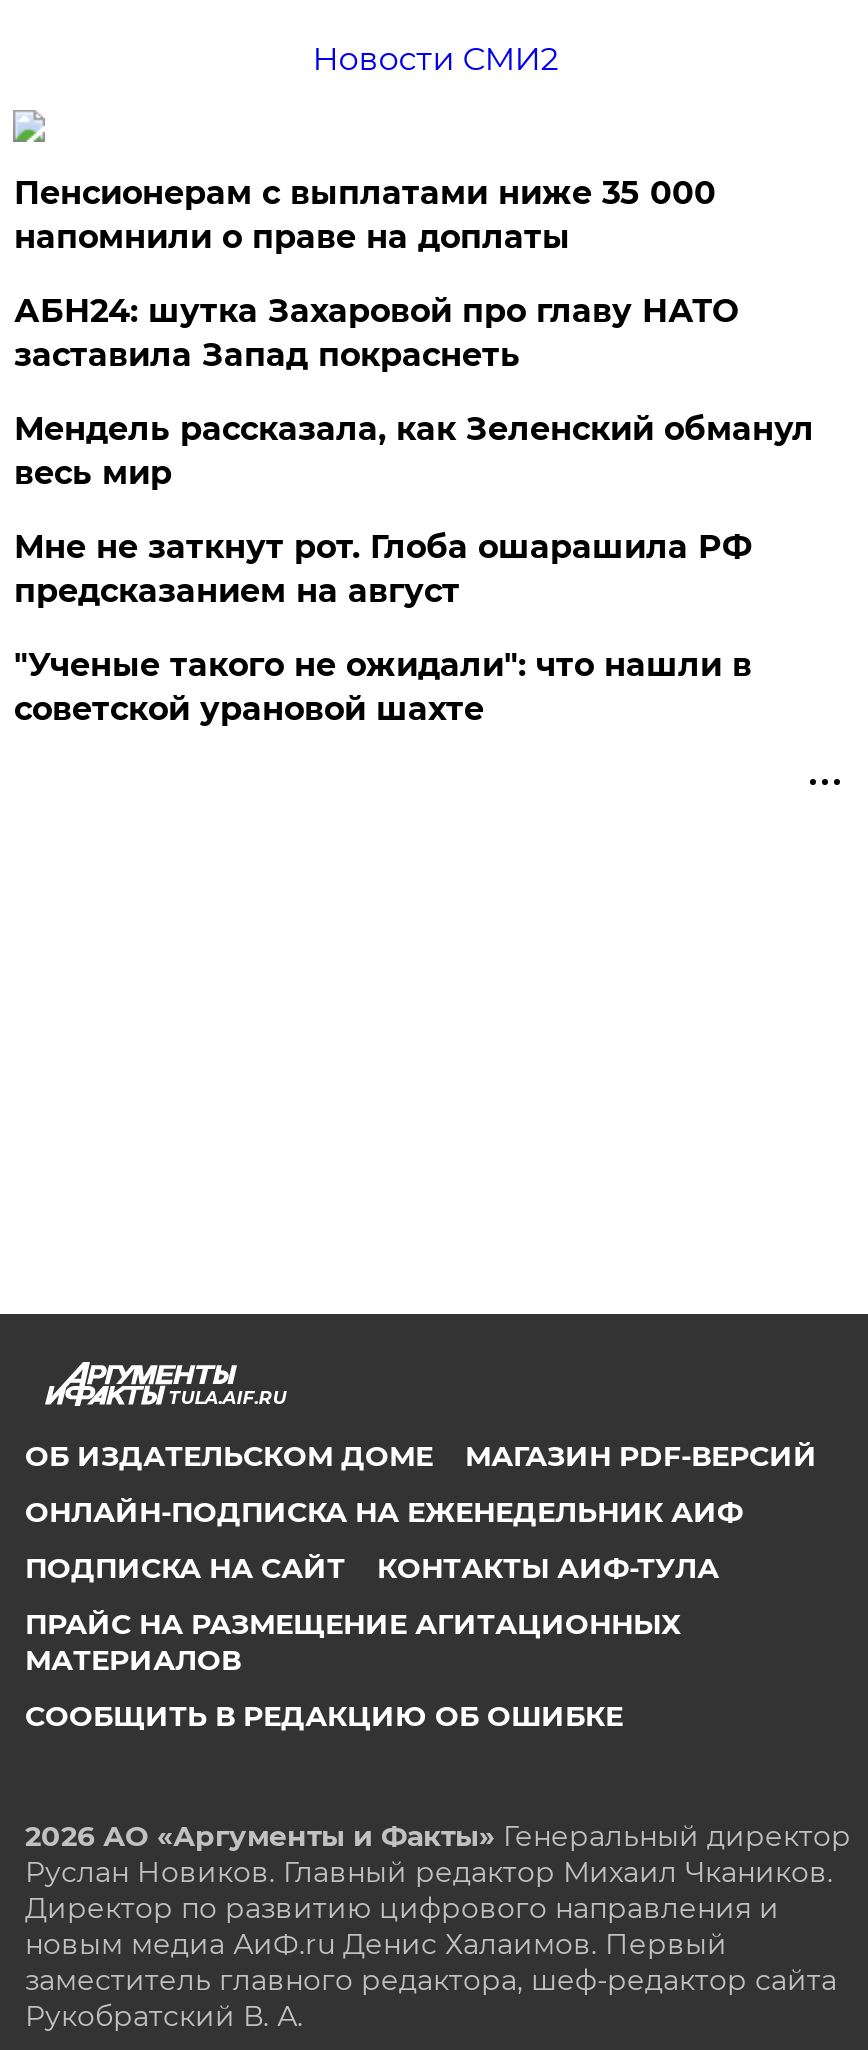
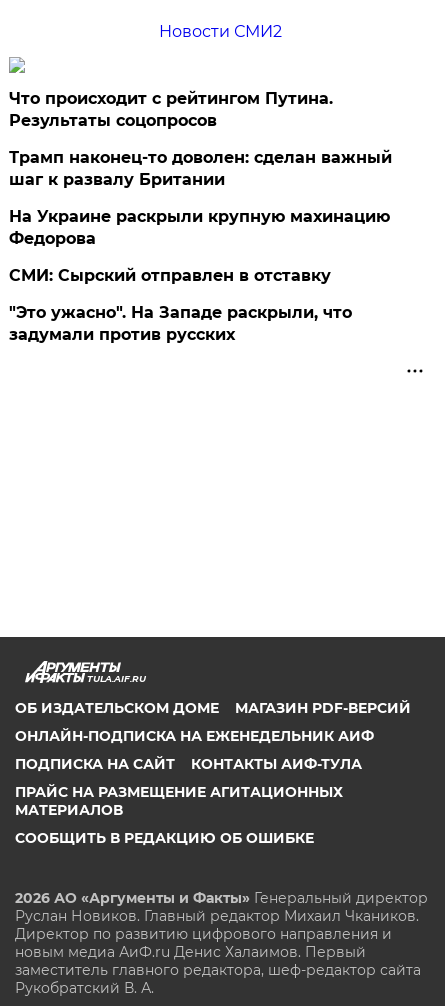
- Пенсионерам с выплатами ниже 35 000
- напомнили о праве на доплаты
+ Что происходит с рейтингом Путина.
+ Результаты соцопросов

- АБН24: шутка Захаровой про главу НАТО
- заставила Запад покраснеть
+ Трамп наконец-то доволен: сделан важный
+ шаг к развалу Британии

- Мендель рассказала, как Зеленский обманул
- весь мир
+ На Украине раскрыли крупную махинацию
+ Федорова

- Мне не заткнут рот. Глоба ошарашила РФ
- предсказанием на август
+ СМИ: Сырский отправлен в отставку

- "Ученые такого не ожидали": что нашли в
- советской урановой шахте
+ "Это ужасно". На Западе раскрыли, что
+ задумали против русских
